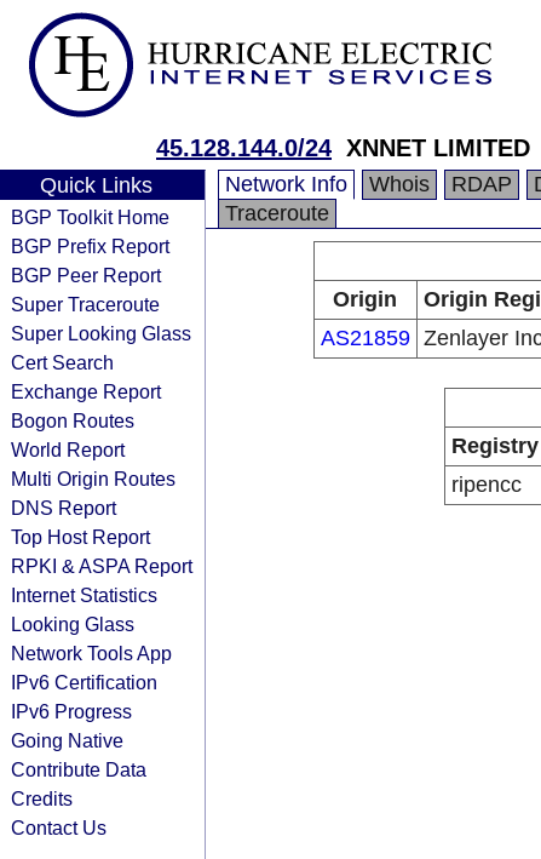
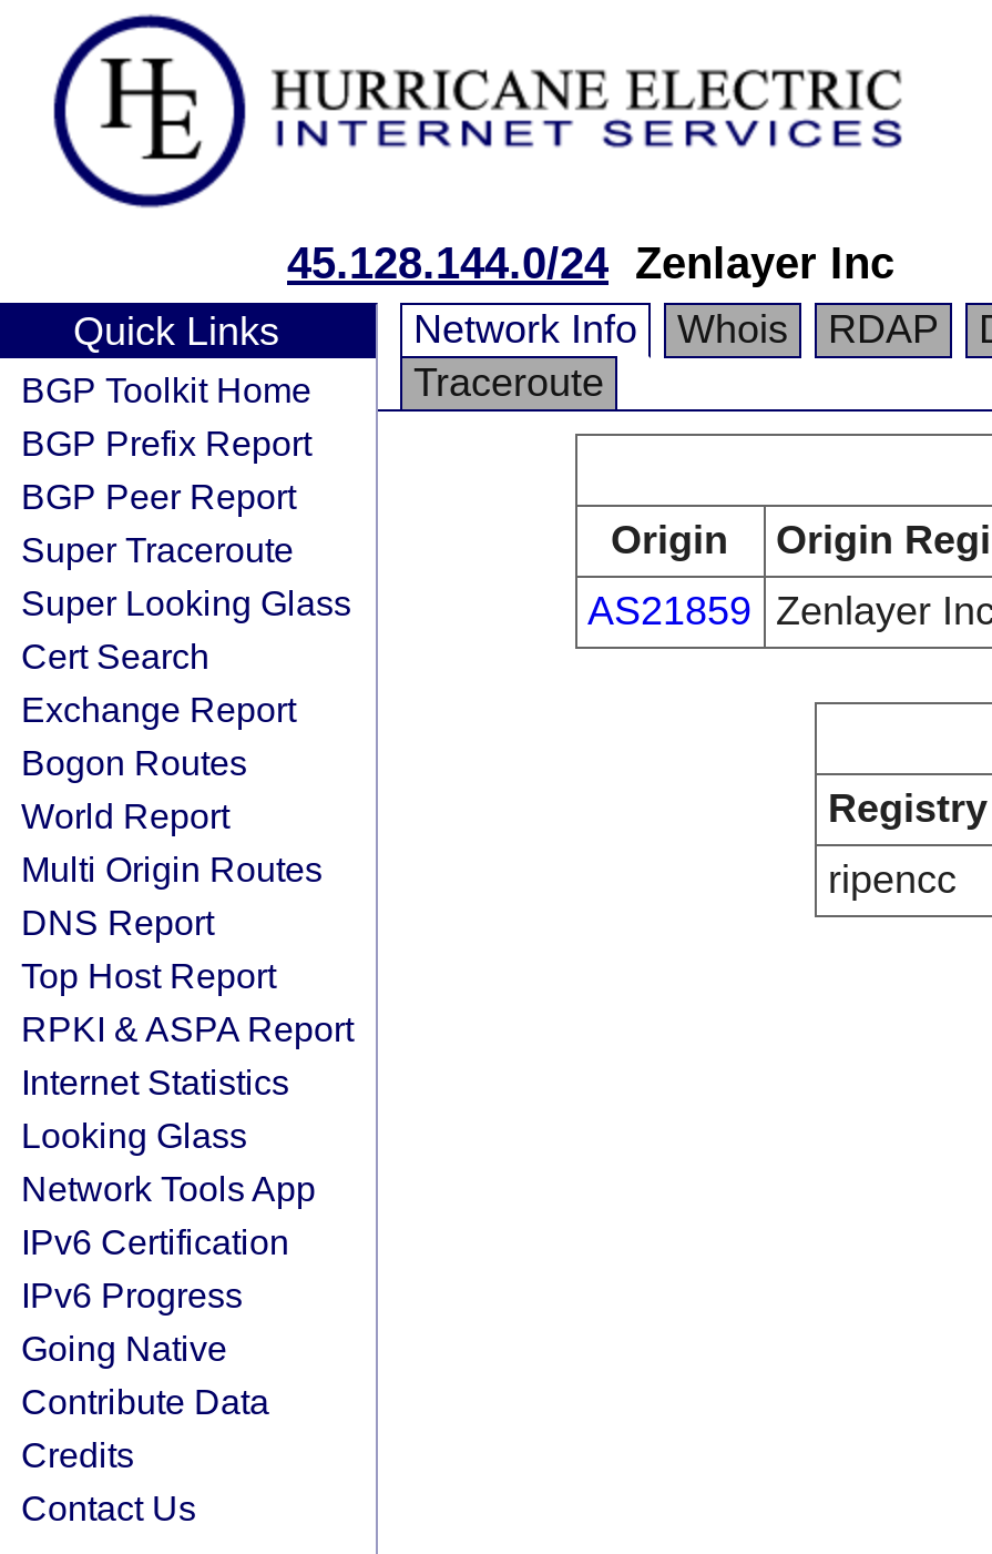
- 45.128.144.0/24 XNNET LIMITED
+ 45.128.144.0/24 Zenlayer Inc
